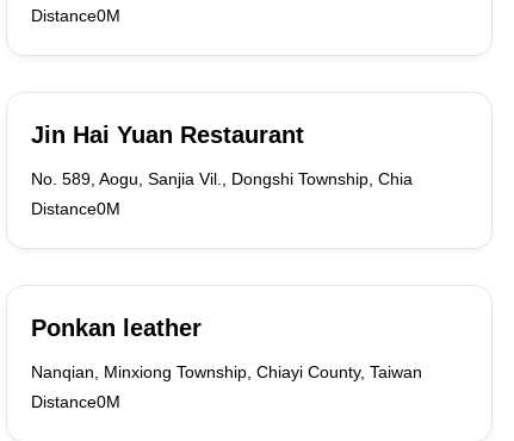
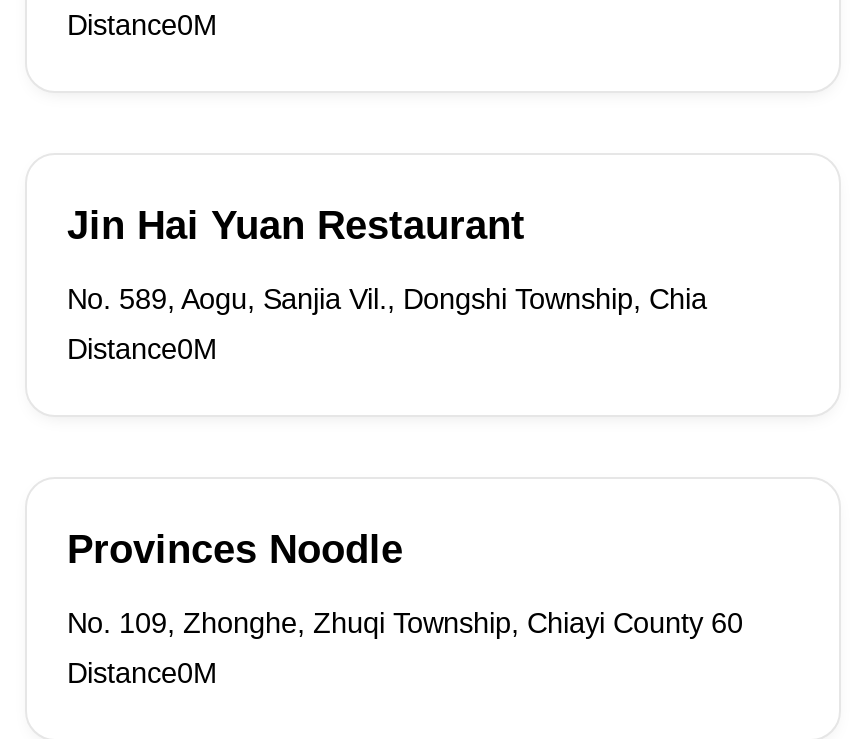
- Ponkan leather
+ Provinces Noodle

- Nanqian, Minxiong Township, Chiayi County, Taiwan
+ No. 109, Zhonghe, Zhuqi Township, Chiayi County 60
